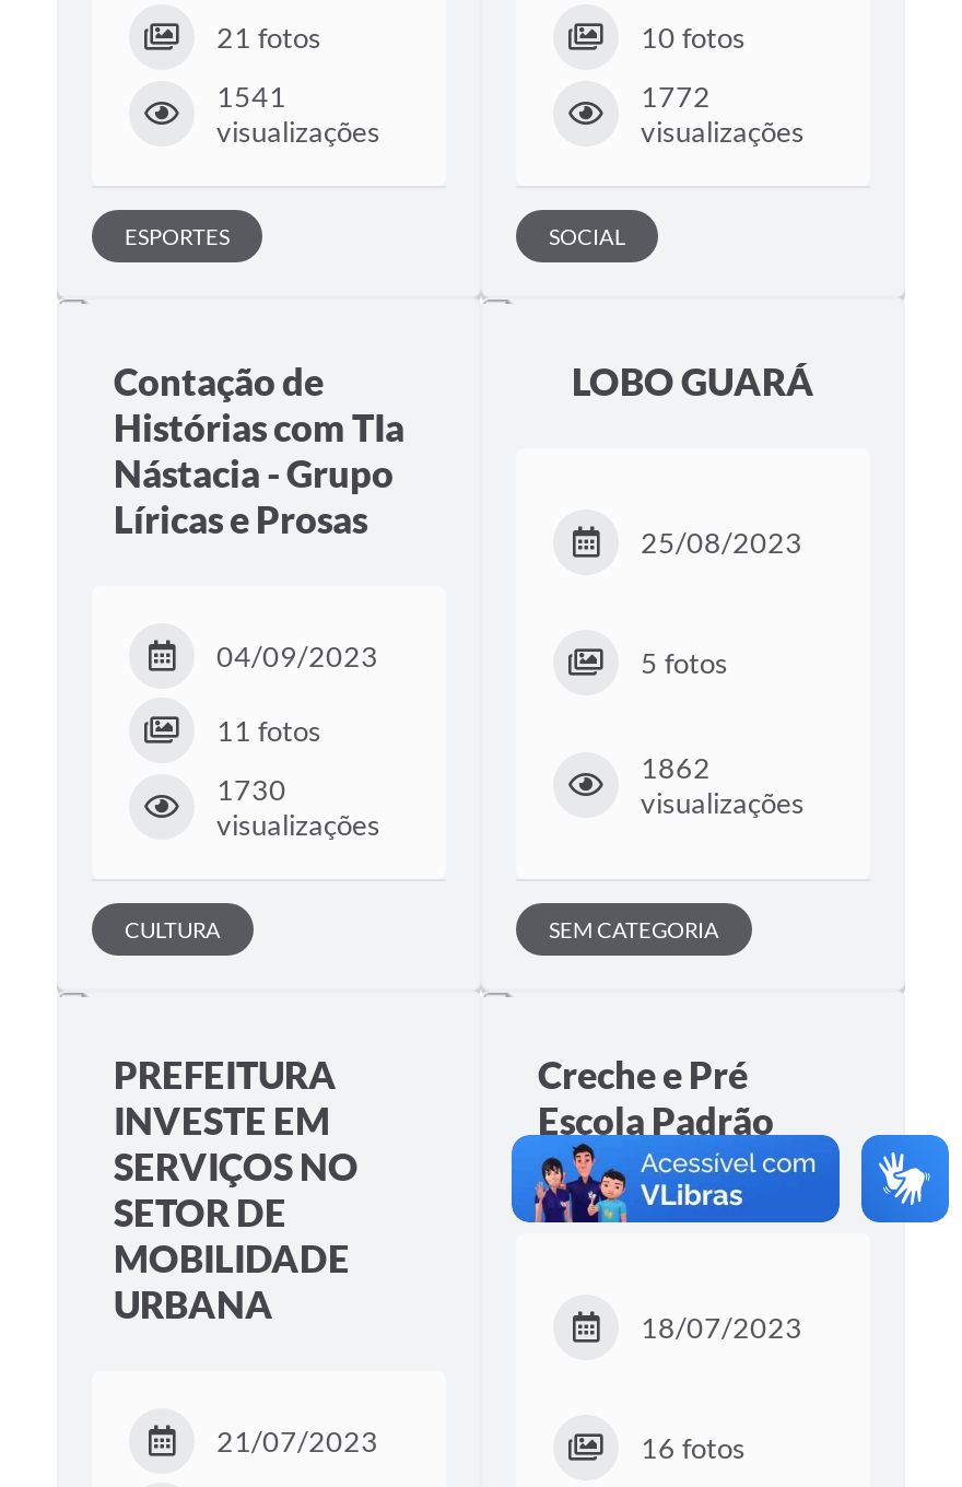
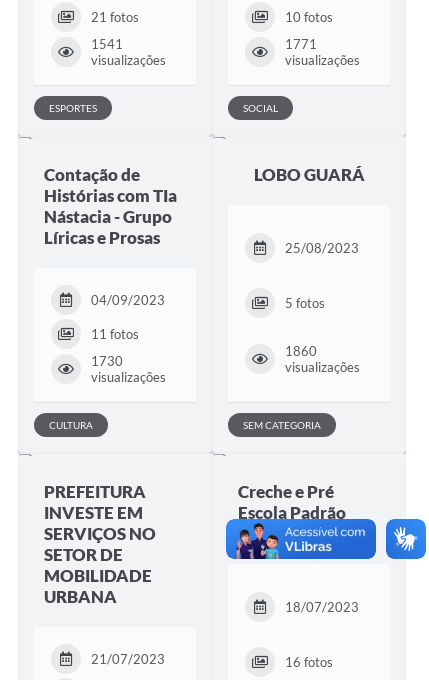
- 1772
+ 1771

- 1862
+ 1860
